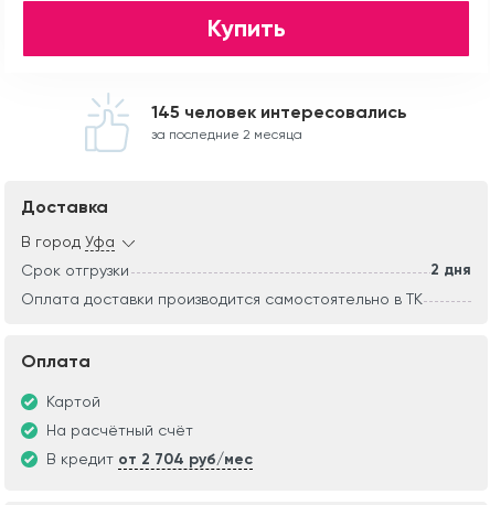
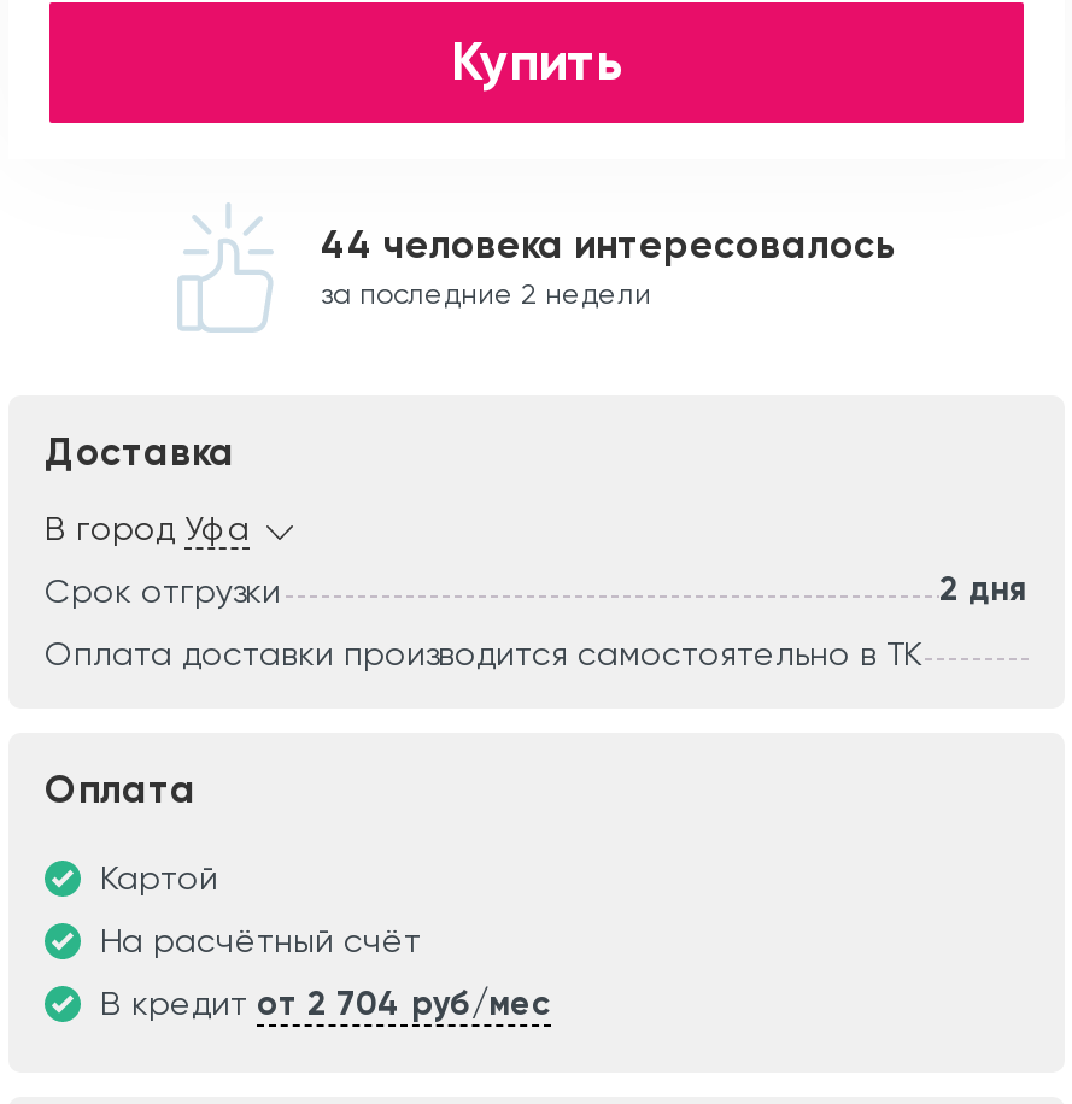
- 145 человек интересовались
- за последние 2 месяца
+ 44 человека интересовалось
+ за последние 2 недели
